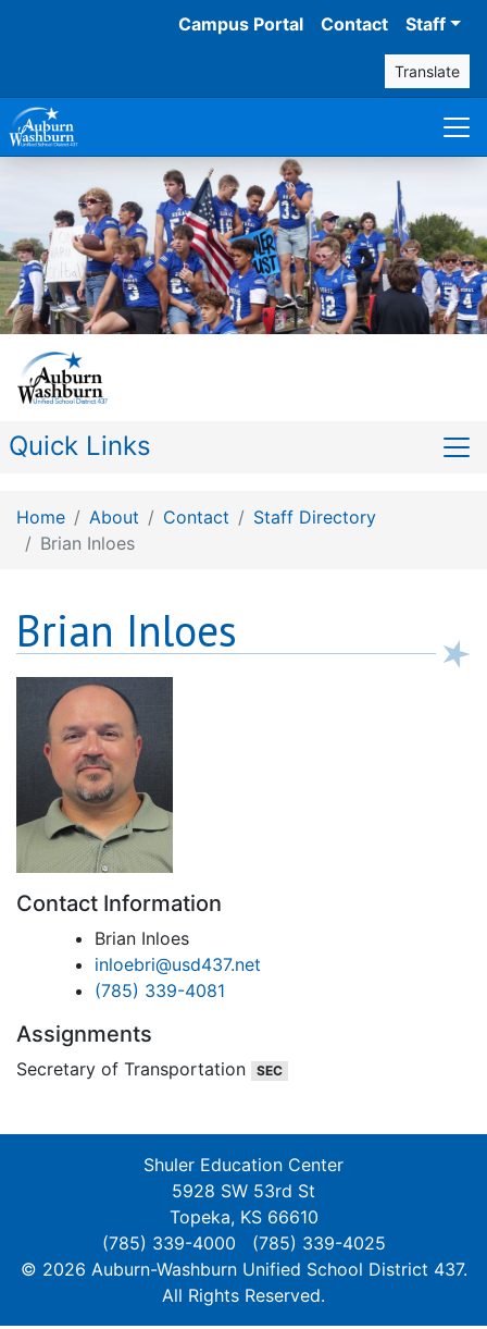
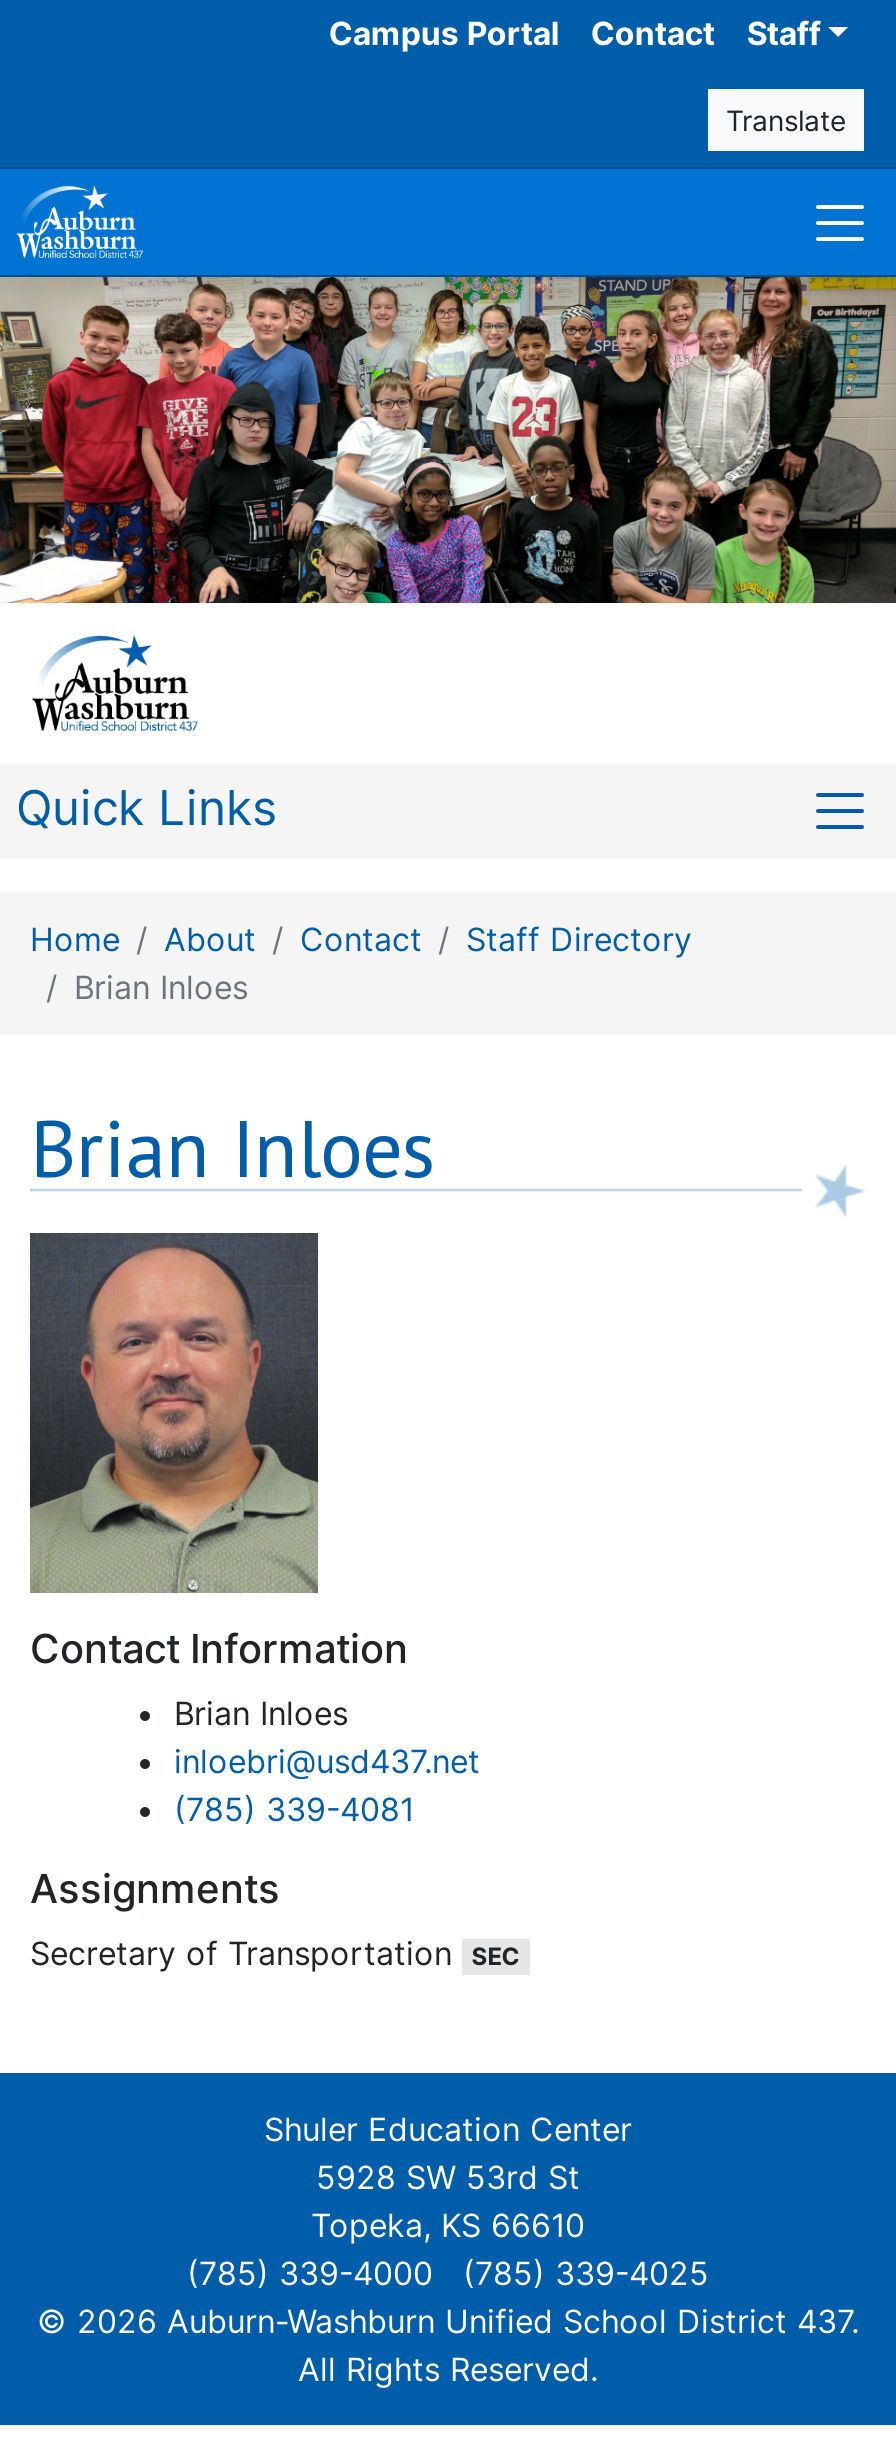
- [image]
+ [image]
